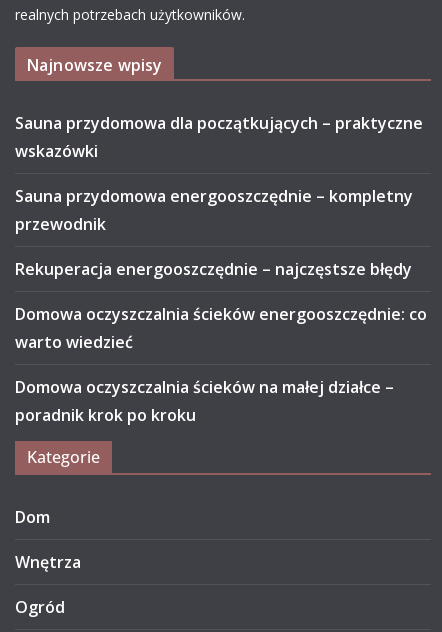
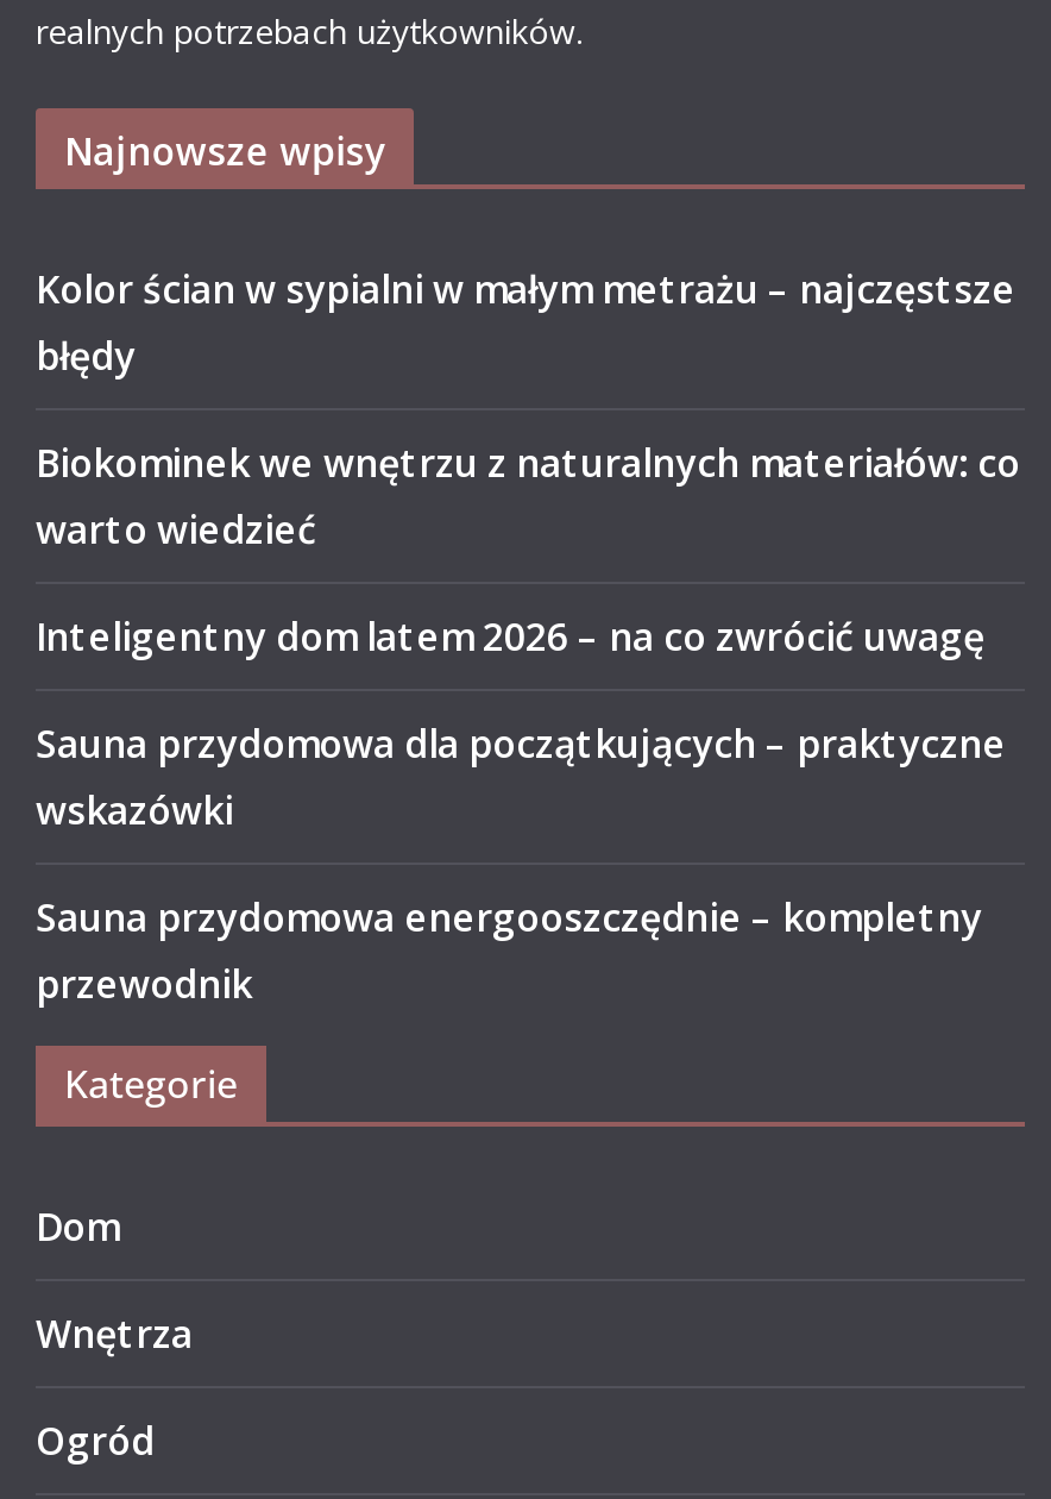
+ Kolor ścian w sypialni w małym metrażu – najczęstsze
+ błędy
+ Biokominek we wnętrzu z naturalnych materiałów: co
+ Inteligentny dom latem 2026 – na co zwrócić uwagę

moved down: Sauna przydomowa dla początkujących – praktyczne | wskazówki | Sauna przydomowa energooszczędnie – kompletny | przewodnik

- Rekuperacja energooszczędnie – najczęstsze błędy
- Domowa oczyszczalnia ścieków energooszczędnie: co
- Domowa oczyszczalnia ścieków na małej działce –
- poradnik krok po kroku

moved up: warto wiedzieć
